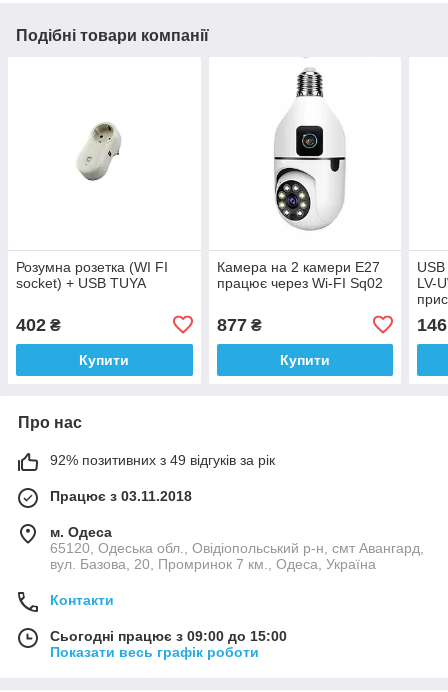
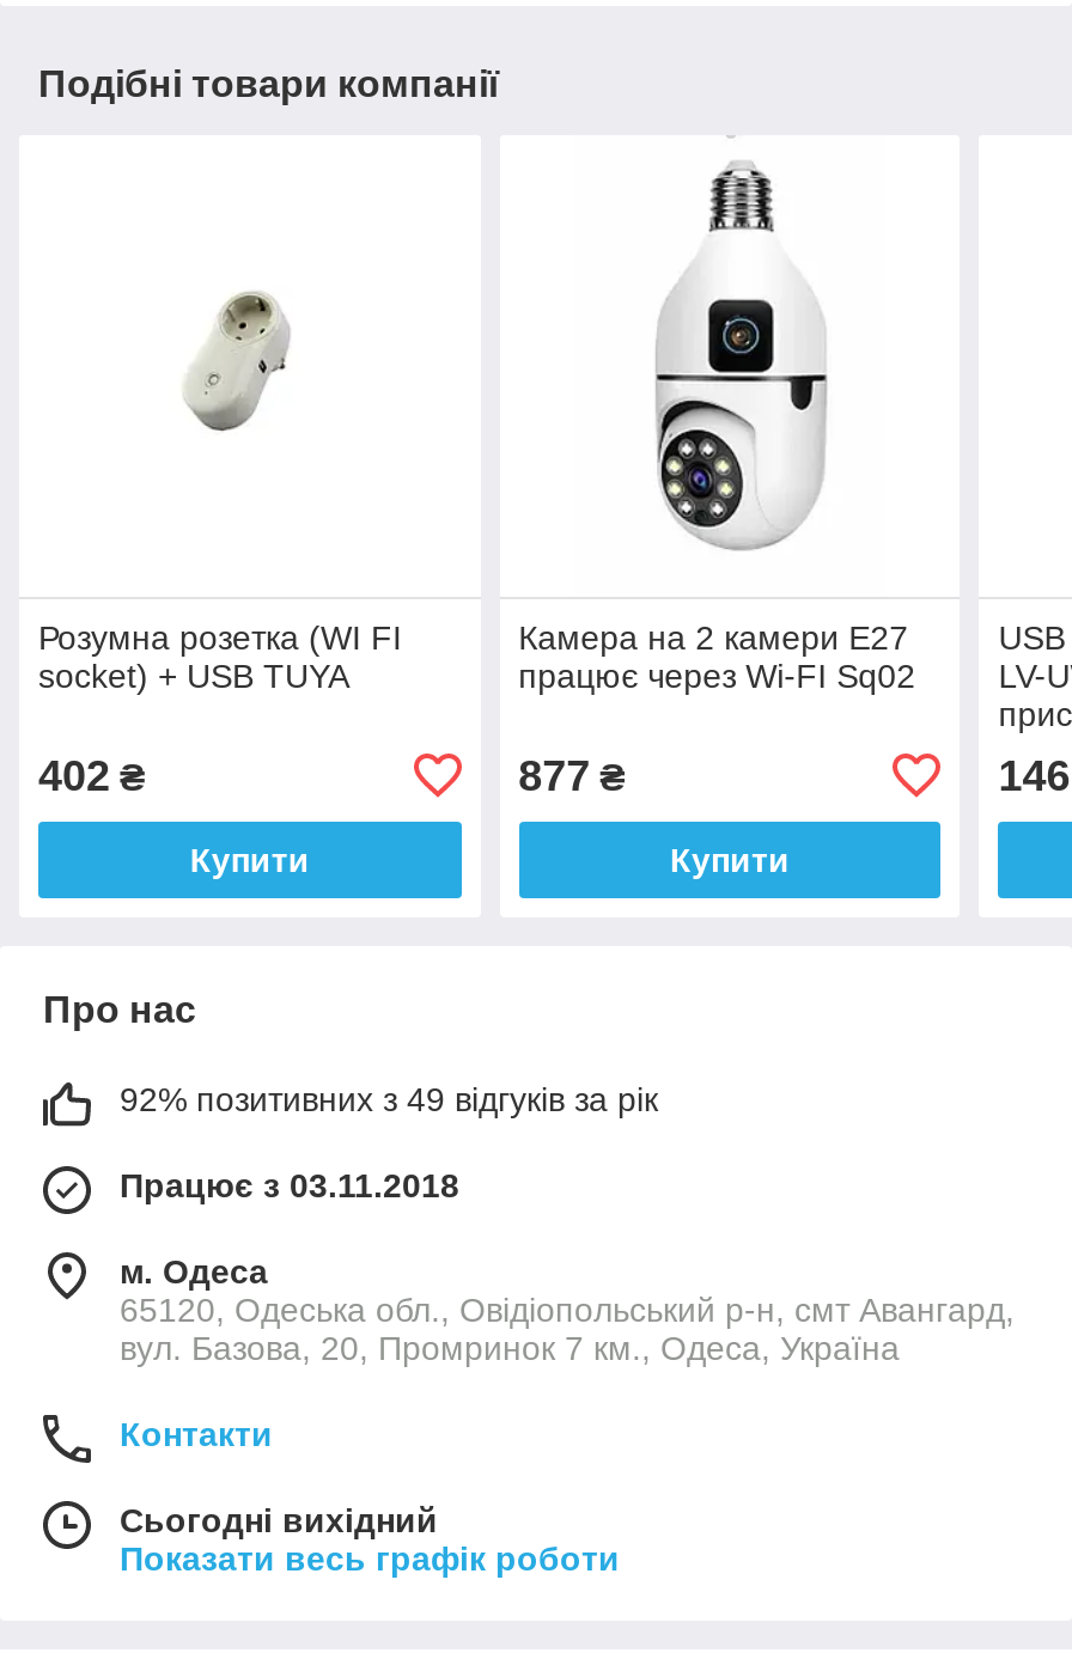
- Сьогодні працює з 09:00 до 15:00
+ Сьогодні вихідний
